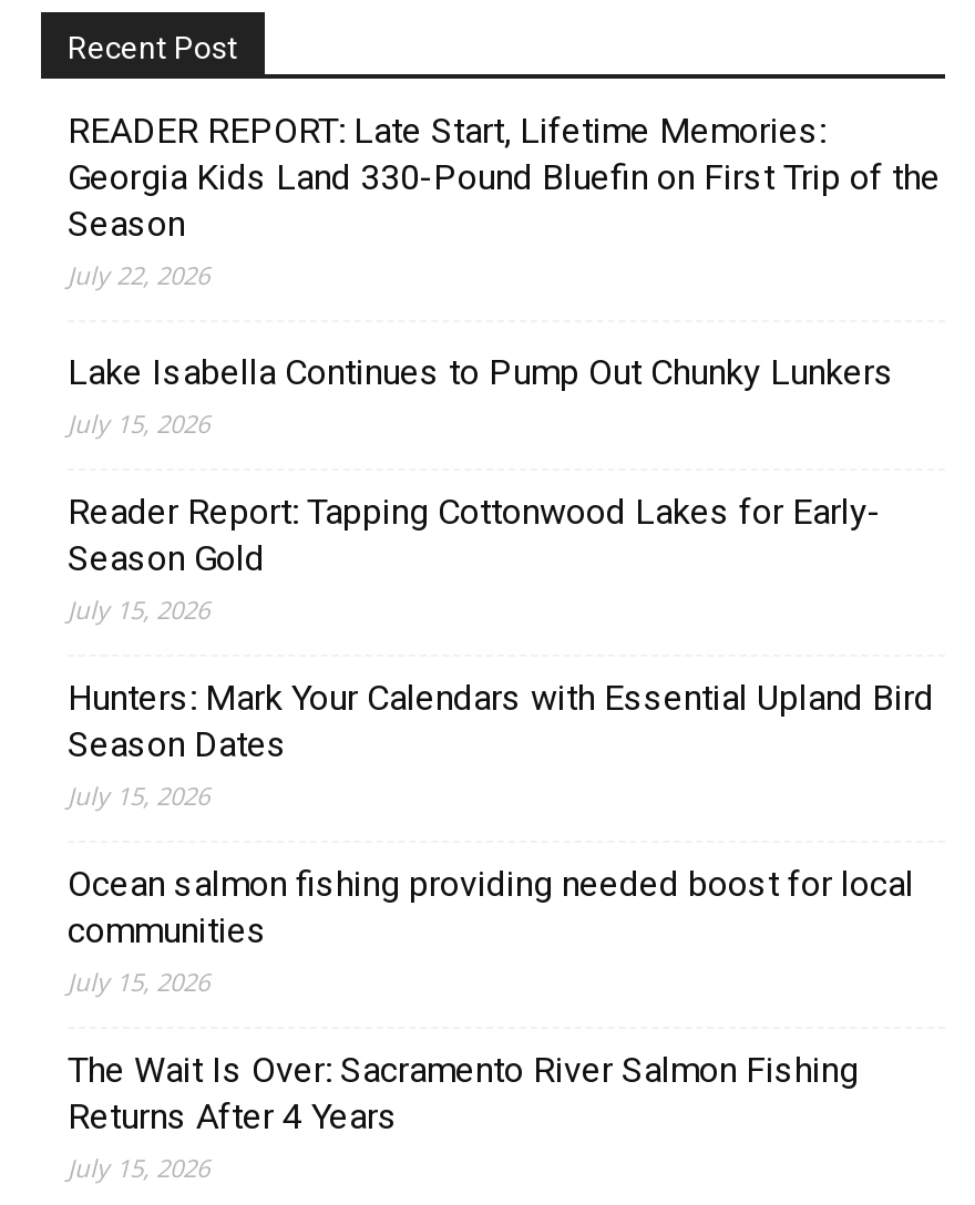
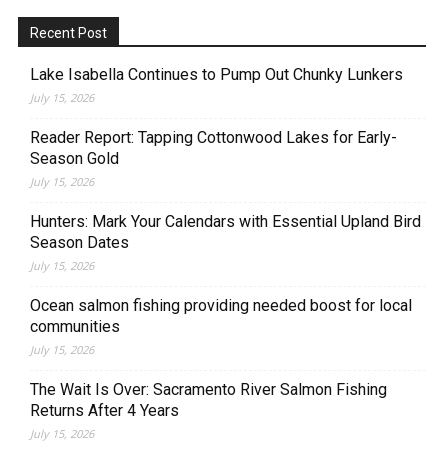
- READER REPORT: Late Start, Lifetime Memories:
- Georgia Kids Land 330-Pound Bluefin on First Trip of the
- Season
- July 22, 2026
